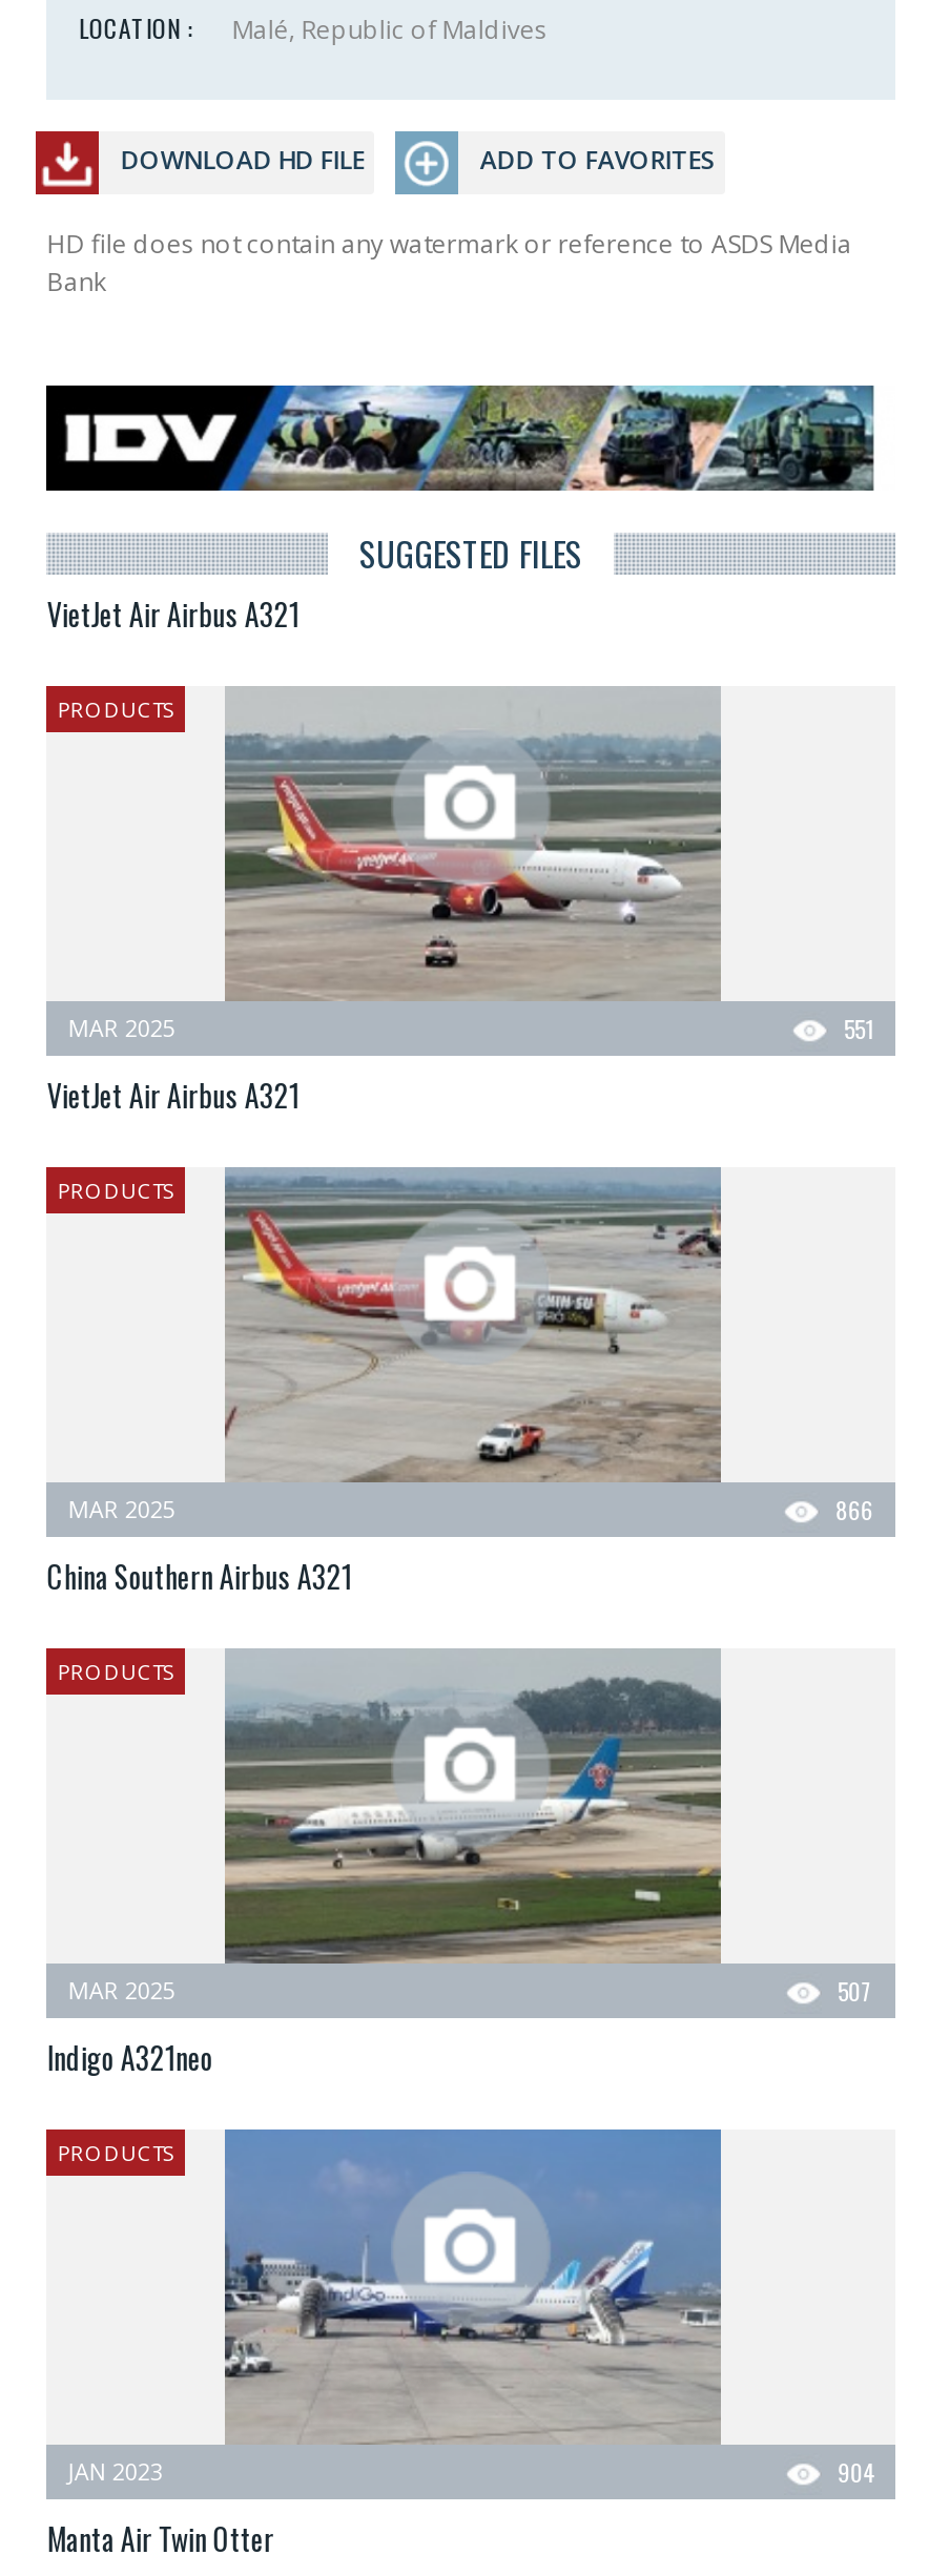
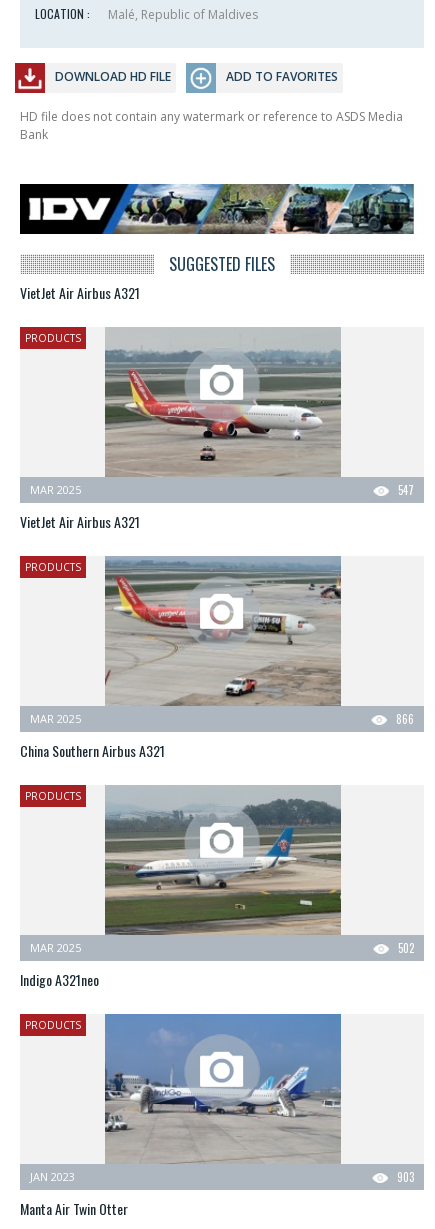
- 551
+ 547

- 507
+ 502

- 904
+ 903
